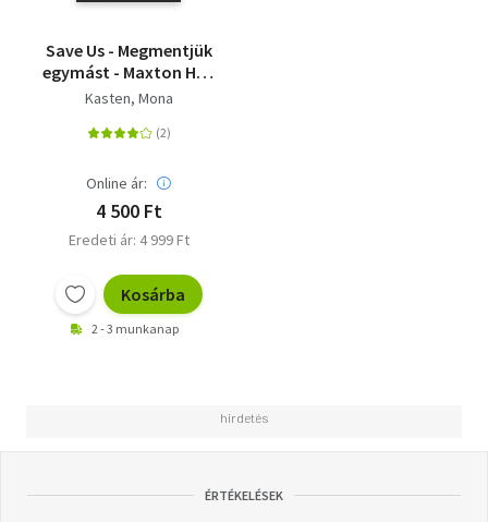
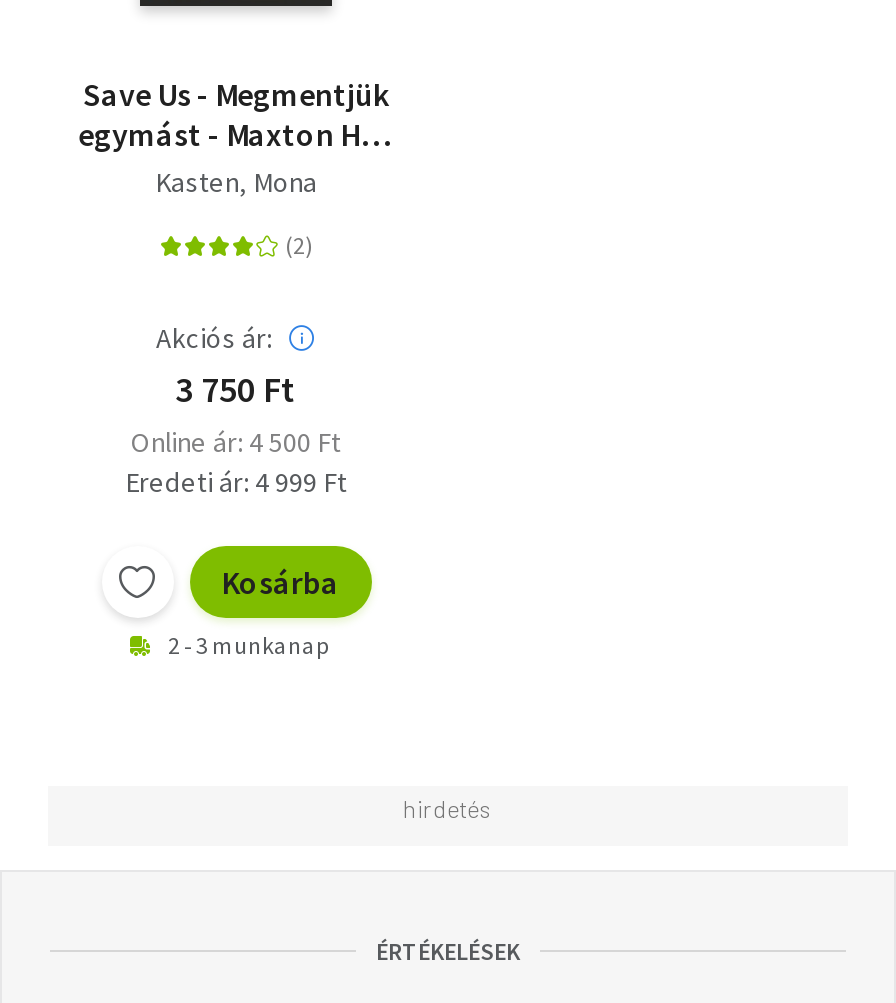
- Online ár:
- 4 500 Ft
+ Akciós ár:
+ 3 750 Ft
+ Online ár: 4 500 Ft
